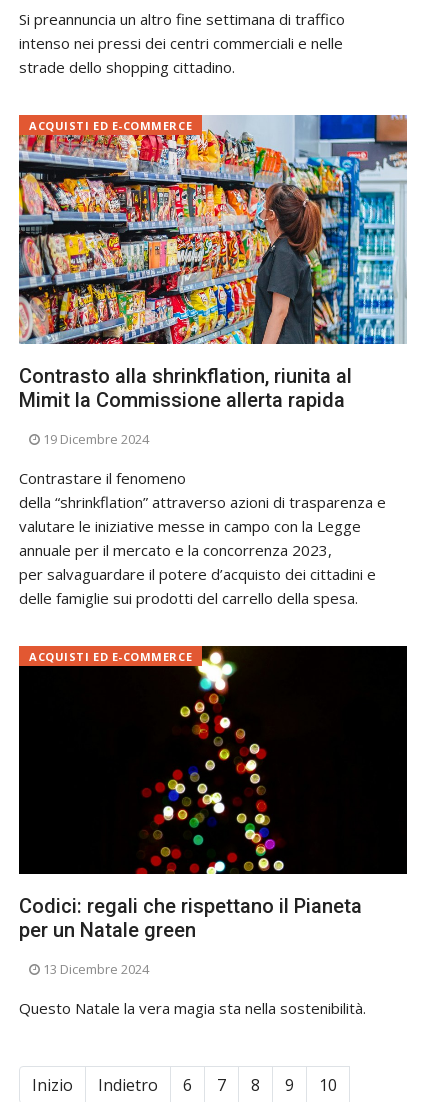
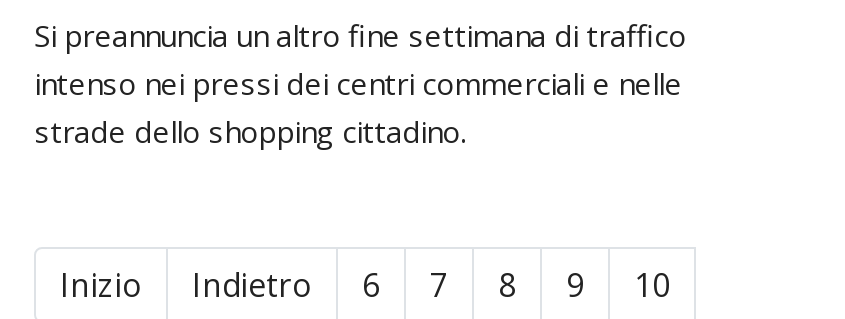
- [image]
- ACQUISTI ED E-COMMERCE

- Contrasto alla shrinkflation, riunita al
- Mimit la Commissione allerta rapida

- 19 Dicembre 2024
- Contrastare il fenomeno
- della “shrinkflation” attraverso azioni di trasparenza e
- valutare le iniziative messe in campo con la Legge
- annuale per il mercato e la concorrenza 2023,
- per salvaguardare il potere d’acquisto dei cittadini e
- delle famiglie sui prodotti del carrello della spesa.

- [image]
- ACQUISTI ED E-COMMERCE

- Codici: regali che rispettano il Pianeta
- per un Natale green

- 13 Dicembre 2024
- Questo Natale la vera magia sta nella sostenibilità.
